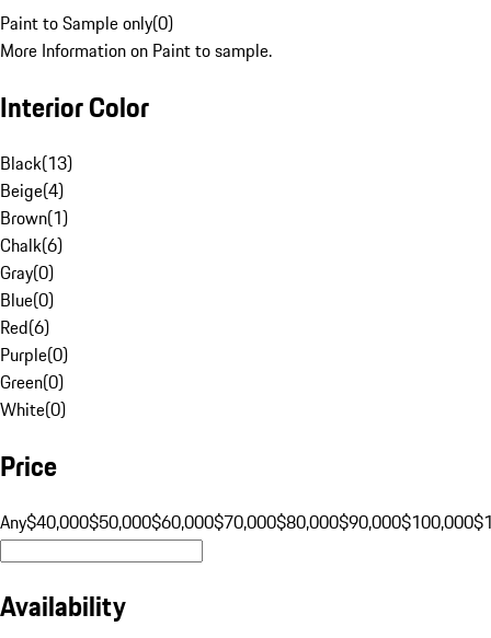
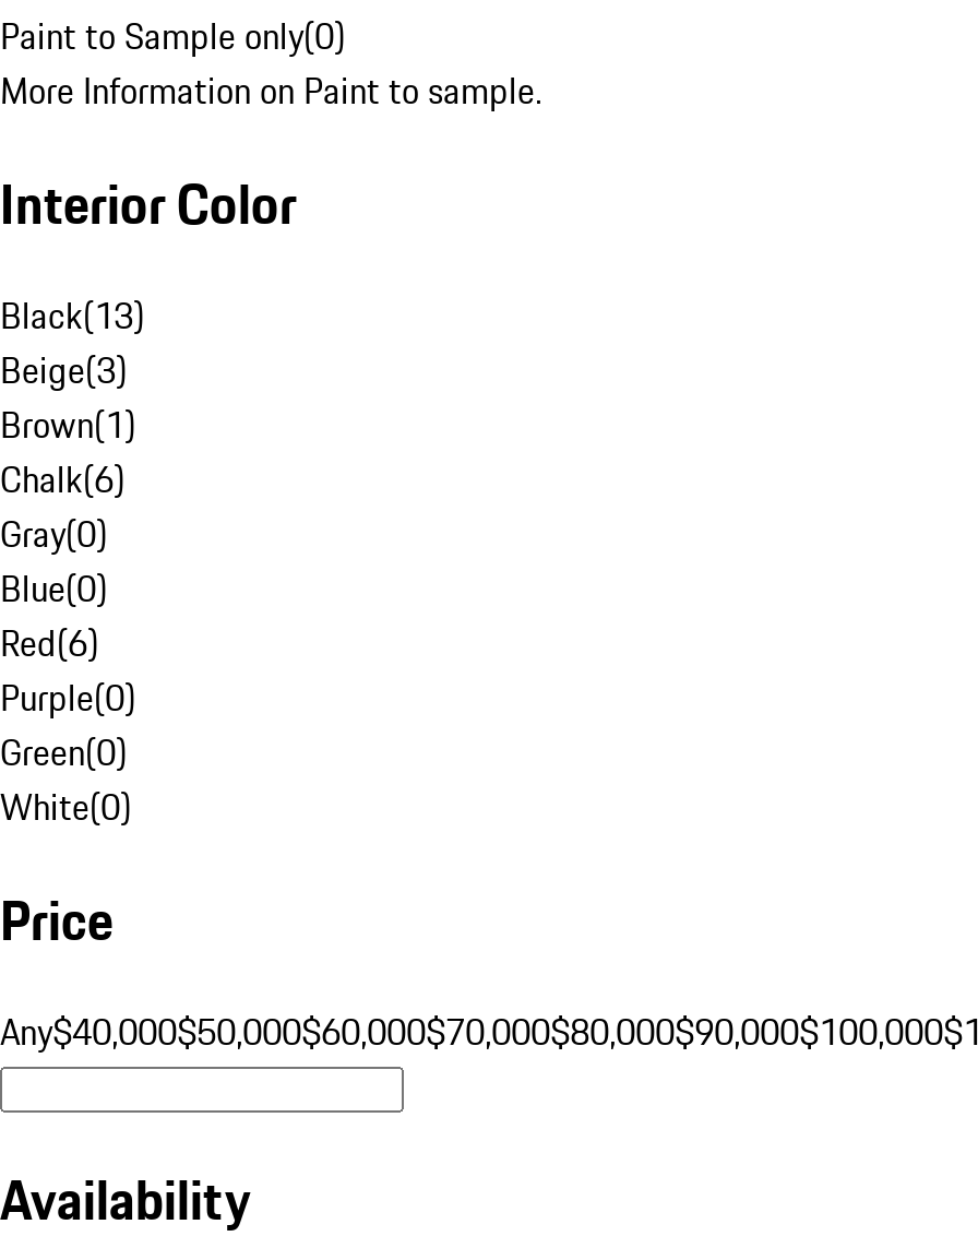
- Beige(4)
+ Beige(3)
